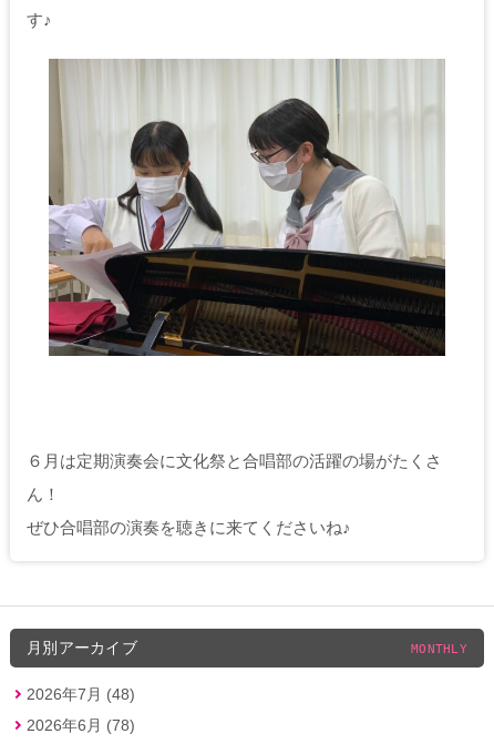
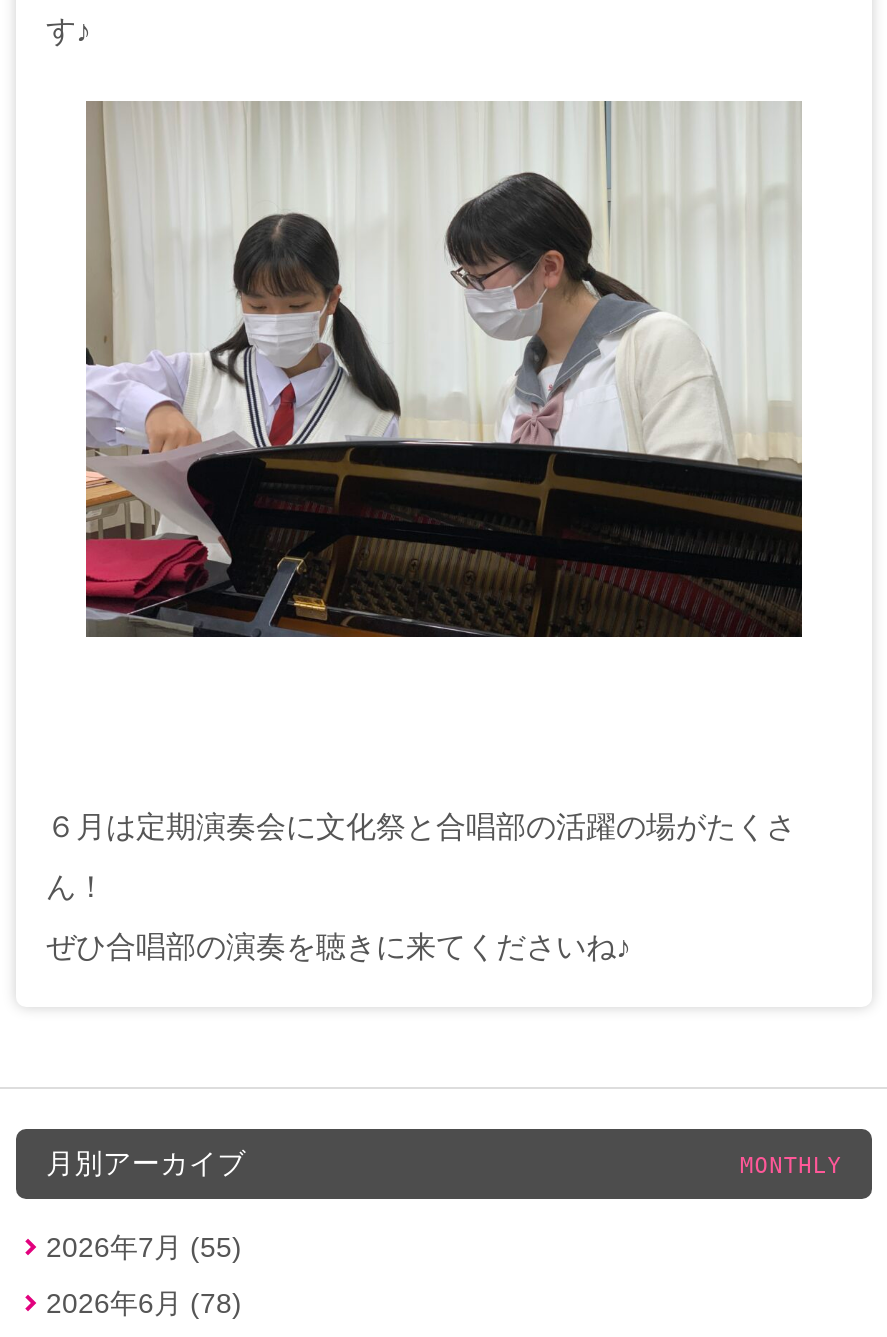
- 2026年7月 (48)
+ 2026年7月 (55)
